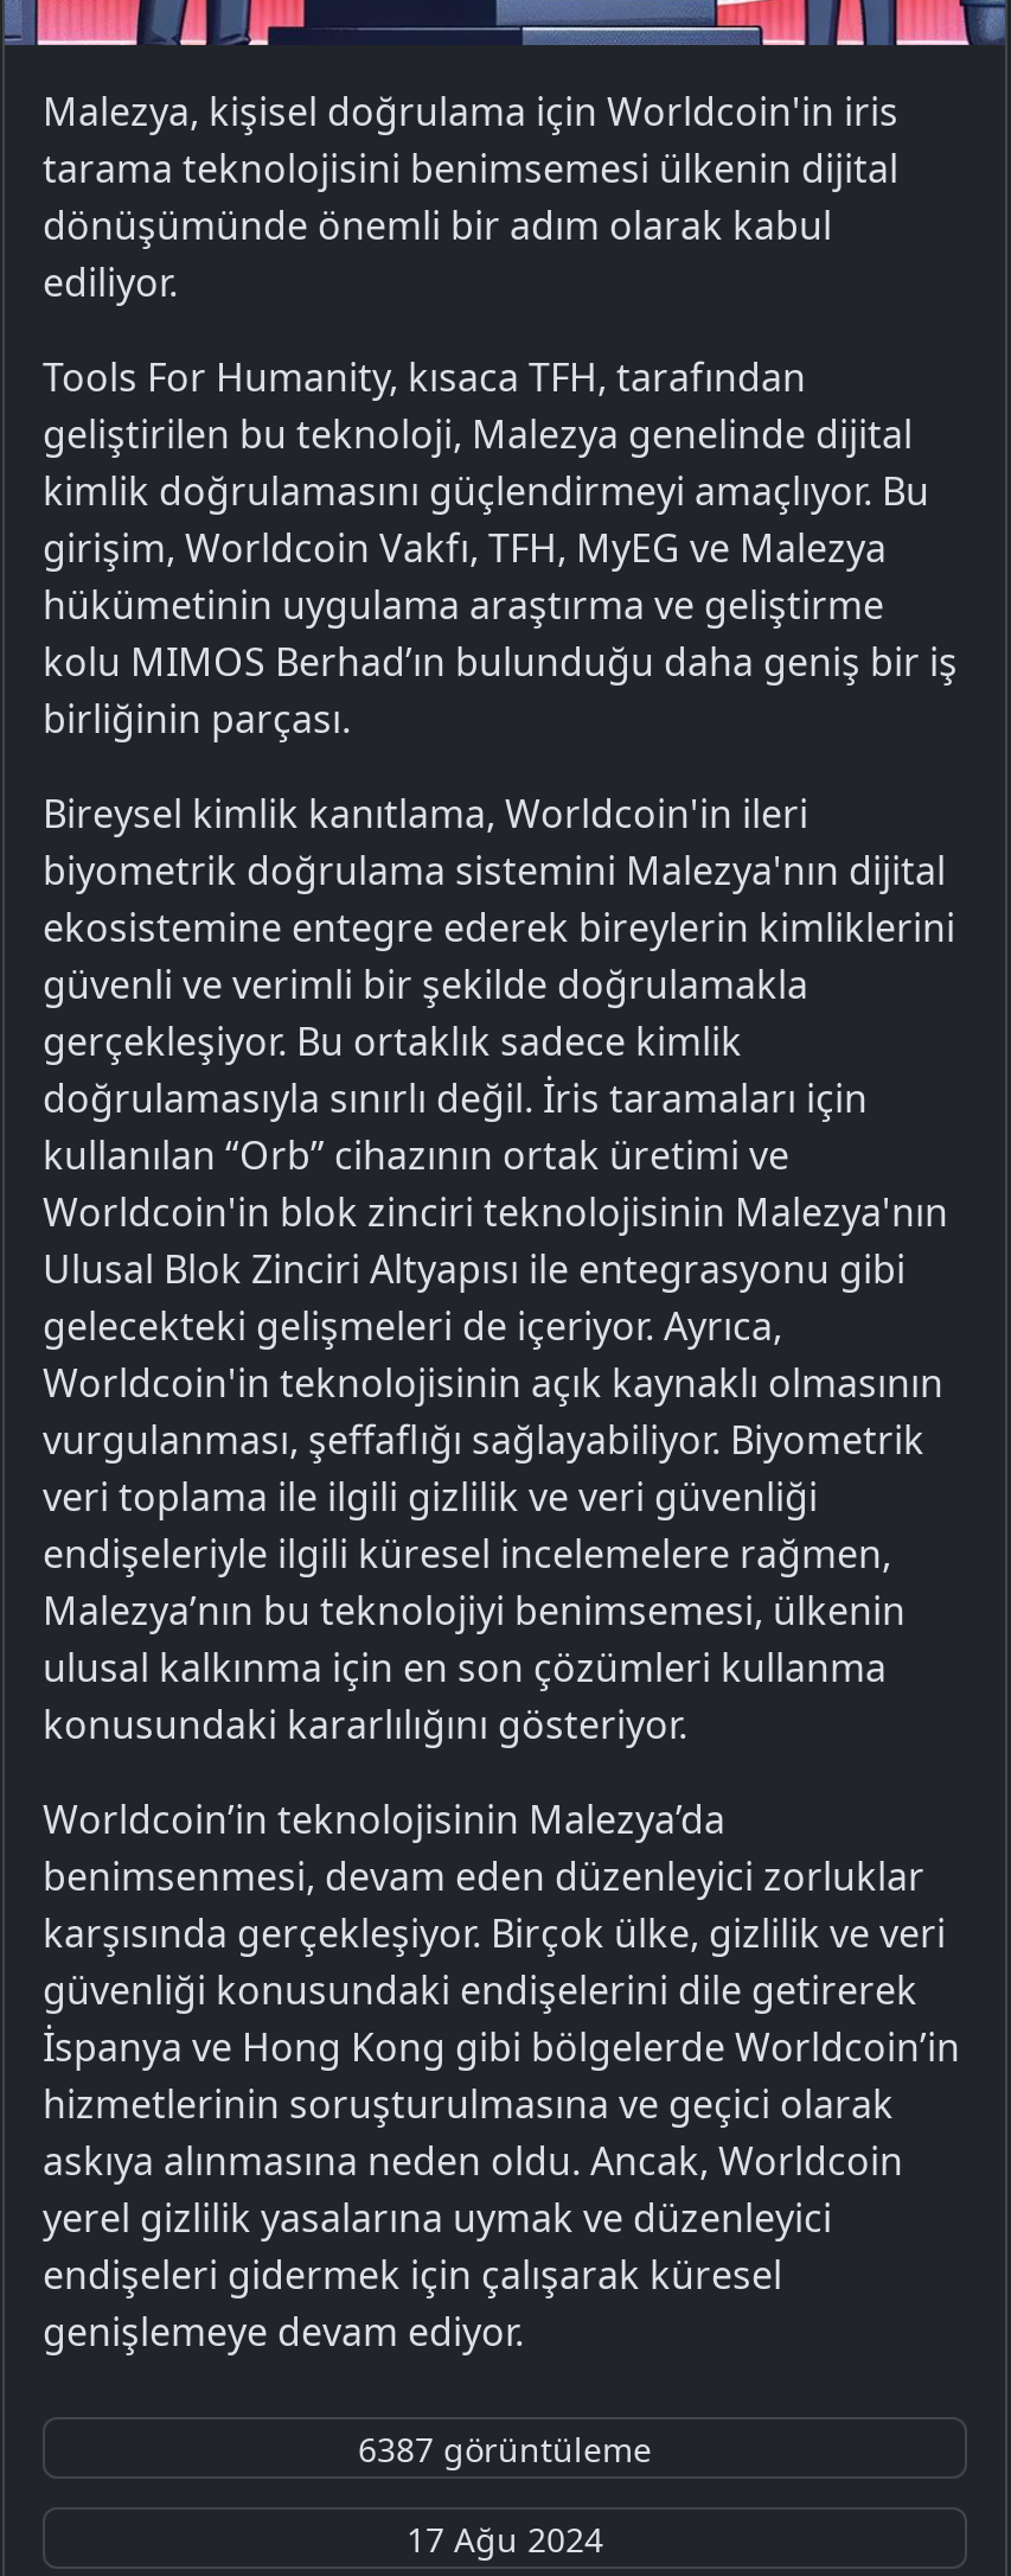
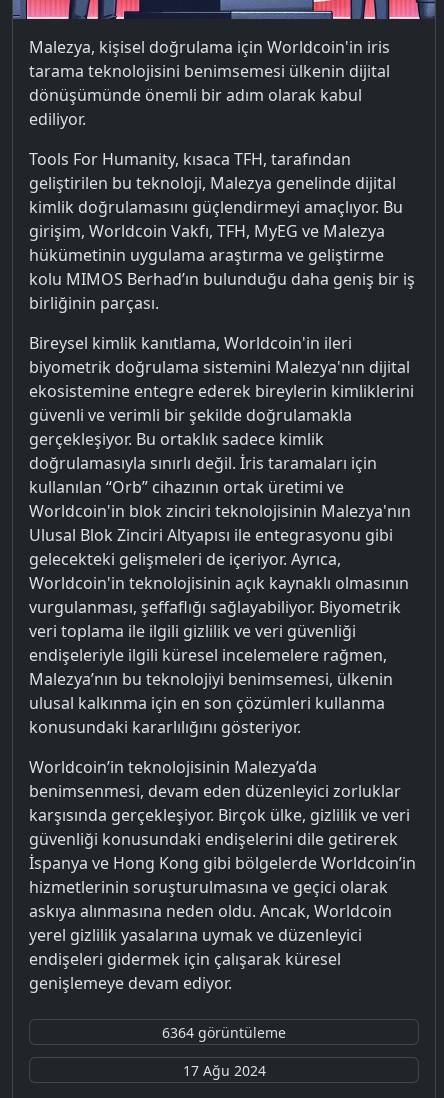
- 6387 görüntüleme
+ 6364 görüntüleme
